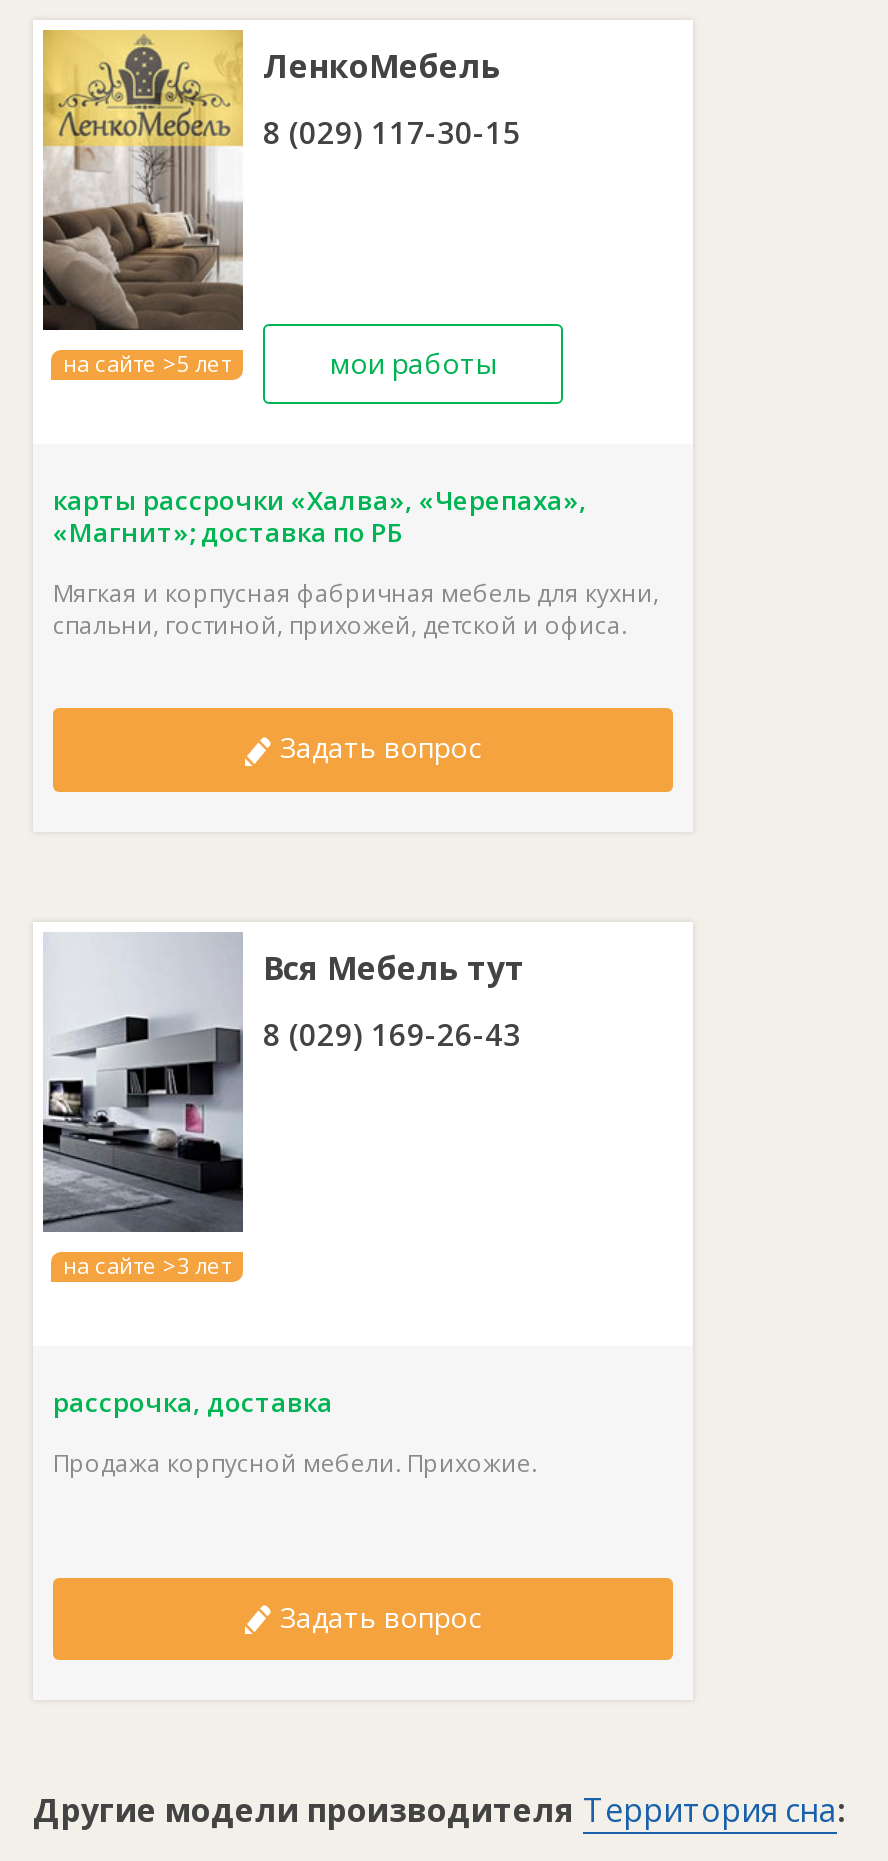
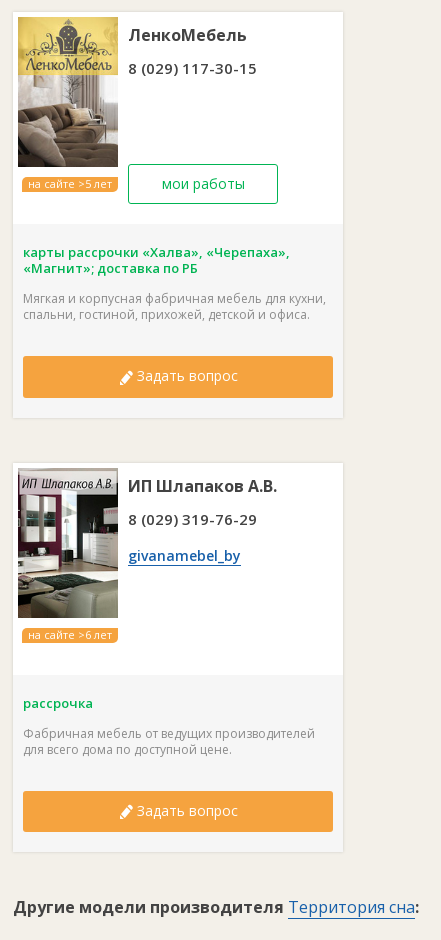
- [image]
- на сайте >3 лет
+ [image]
+ на сайте >6 лет

- Вся Мебель тут
- 8 (029) 169-26-43
+ ИП Шлапаков А.В.
+ 8 (029) 319-76-29
+ givanamebel_by

- рассрочка, доставка
- Продажа корпусной мебели. Прихожие.
+ рассрочка
+ Фабричная мебель от ведущих производителей
+ для всего дома по доступной цене.
